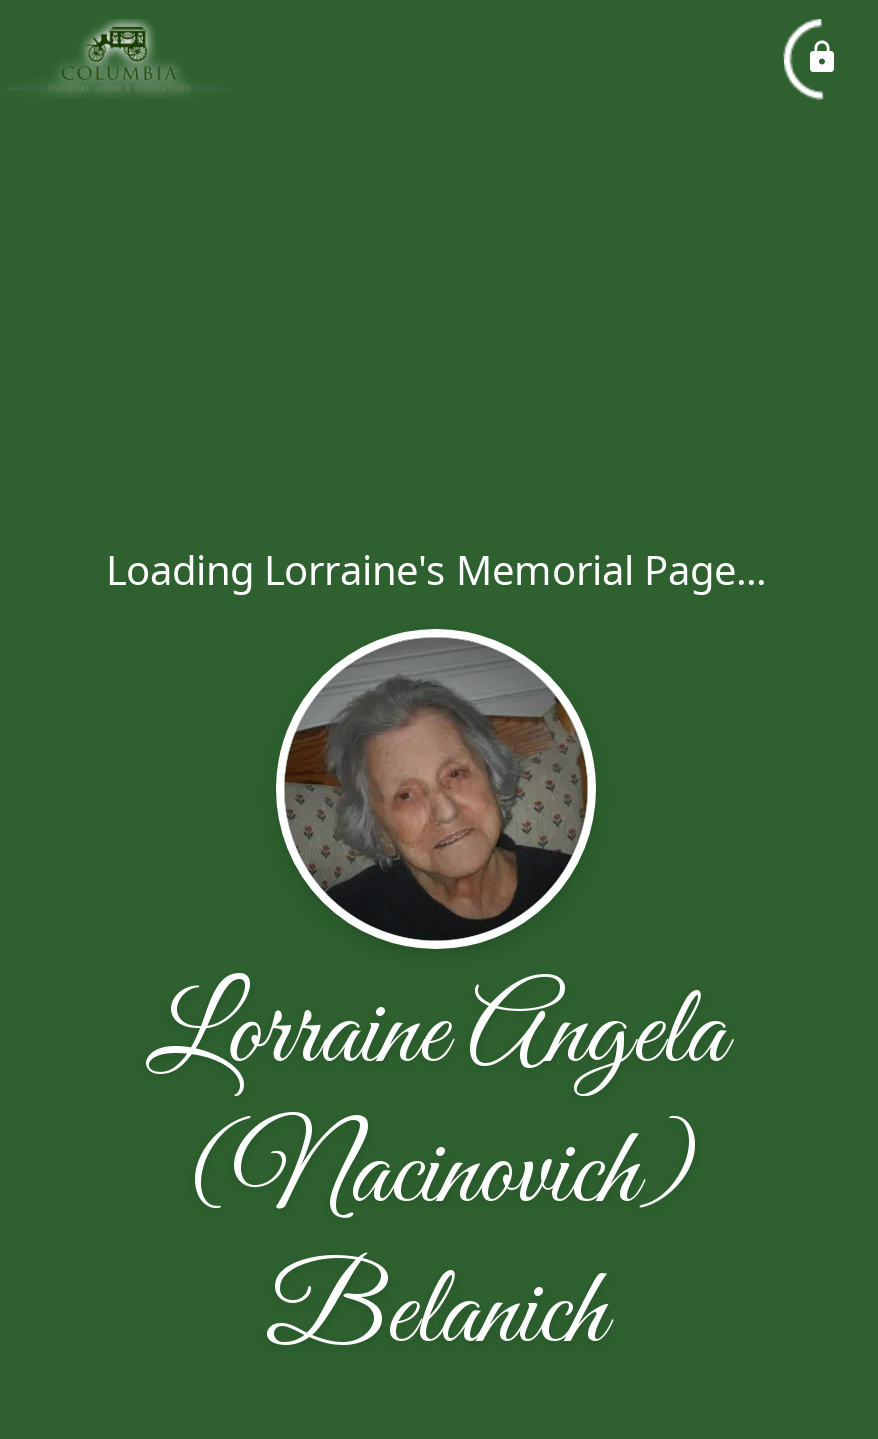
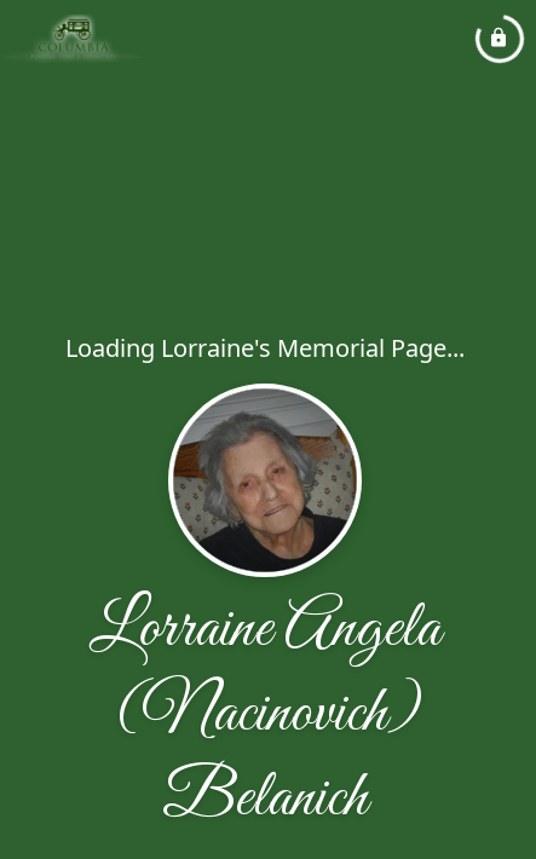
- [image]
+ [image]
